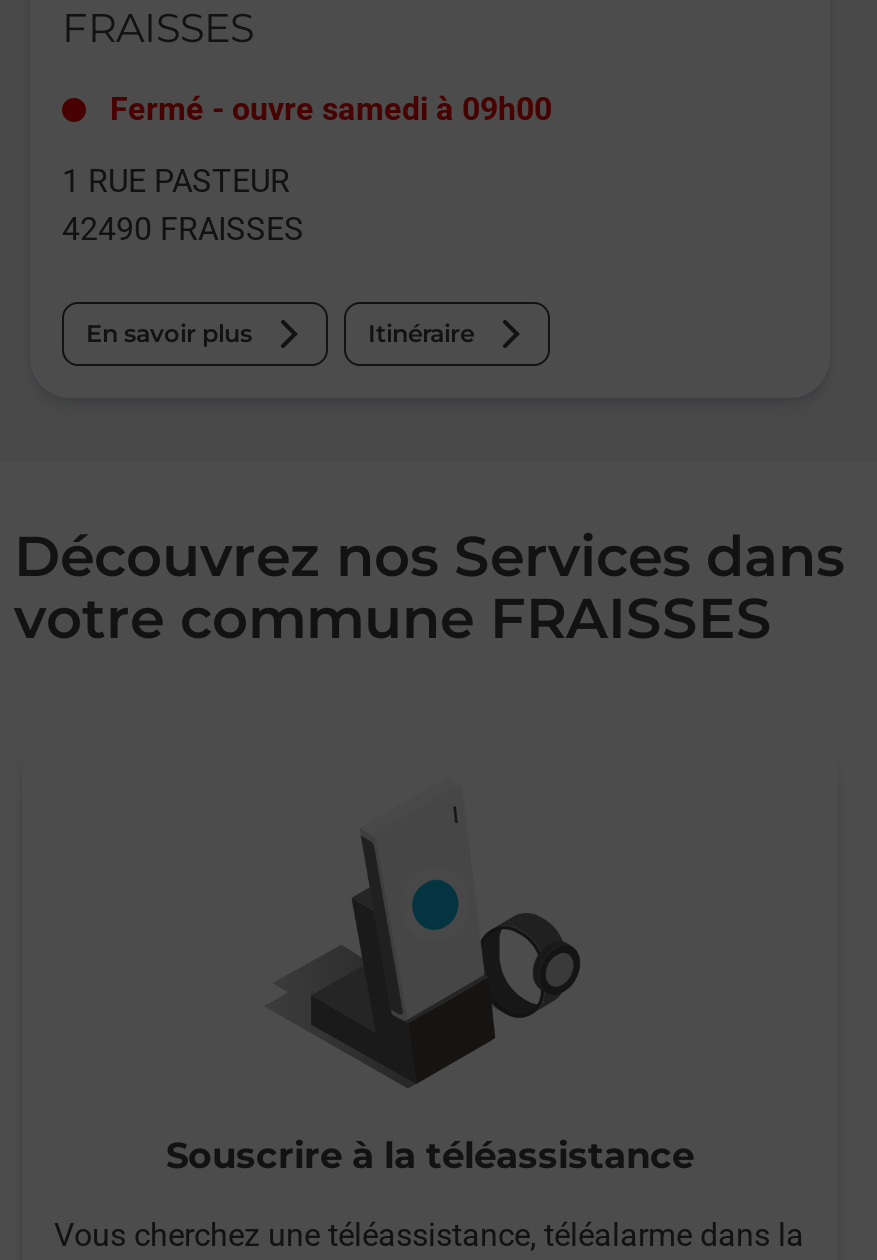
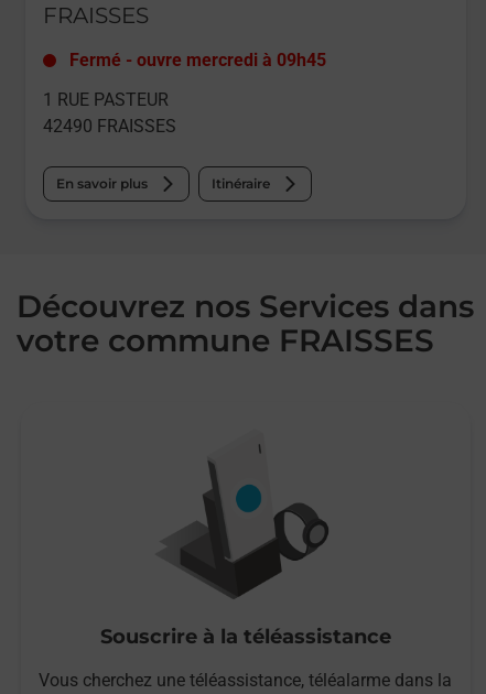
- Fermé - ouvre samedi à 09h00
+ Fermé - ouvre mercredi à 09h45
